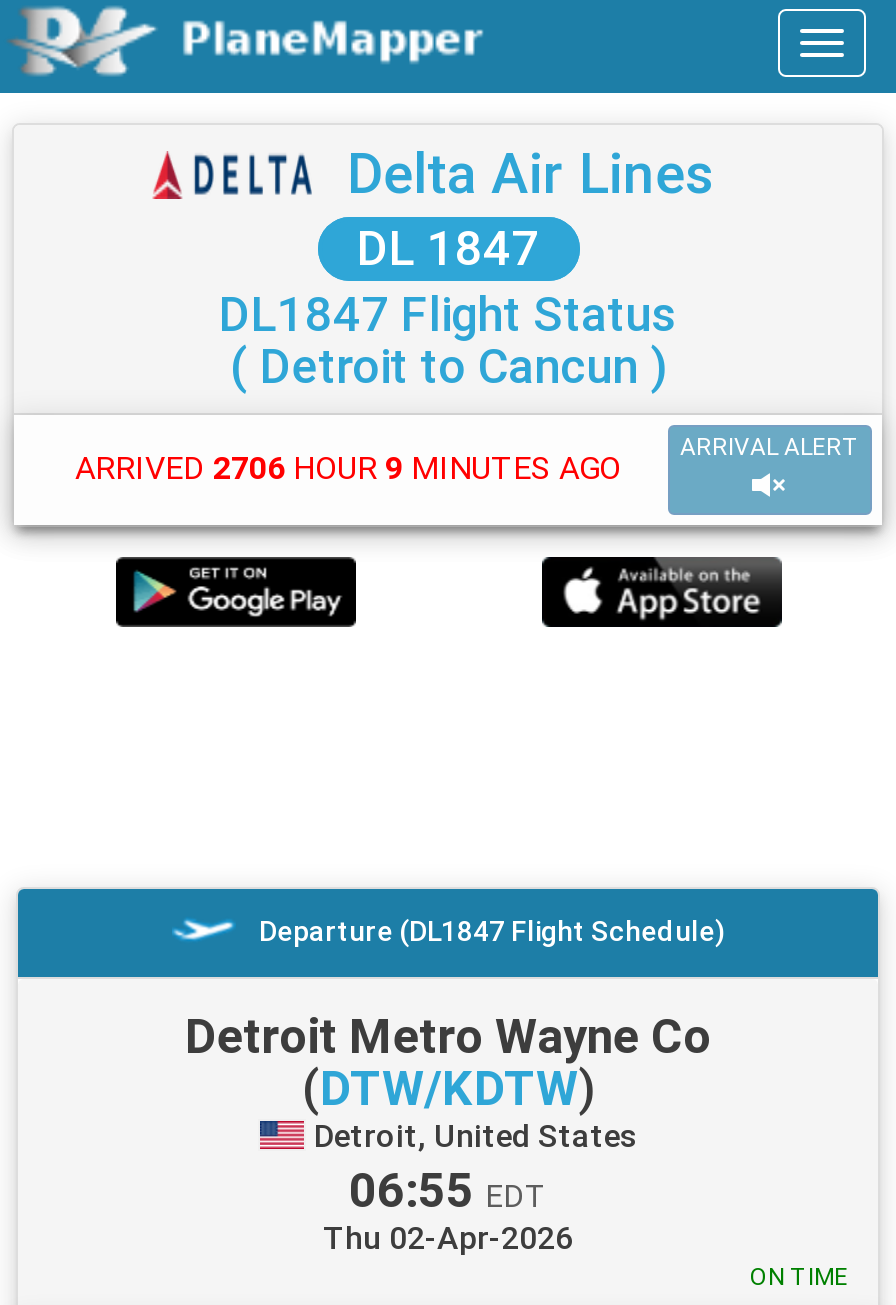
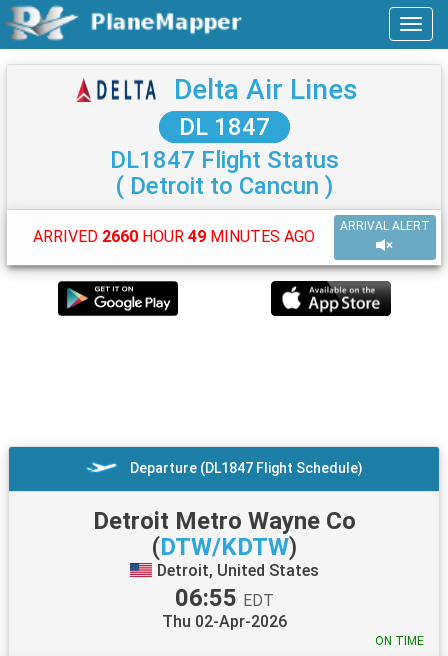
- ARRIVED 2706 HOUR 9 MINUTES AGO
+ ARRIVED 2660 HOUR 49 MINUTES AGO
